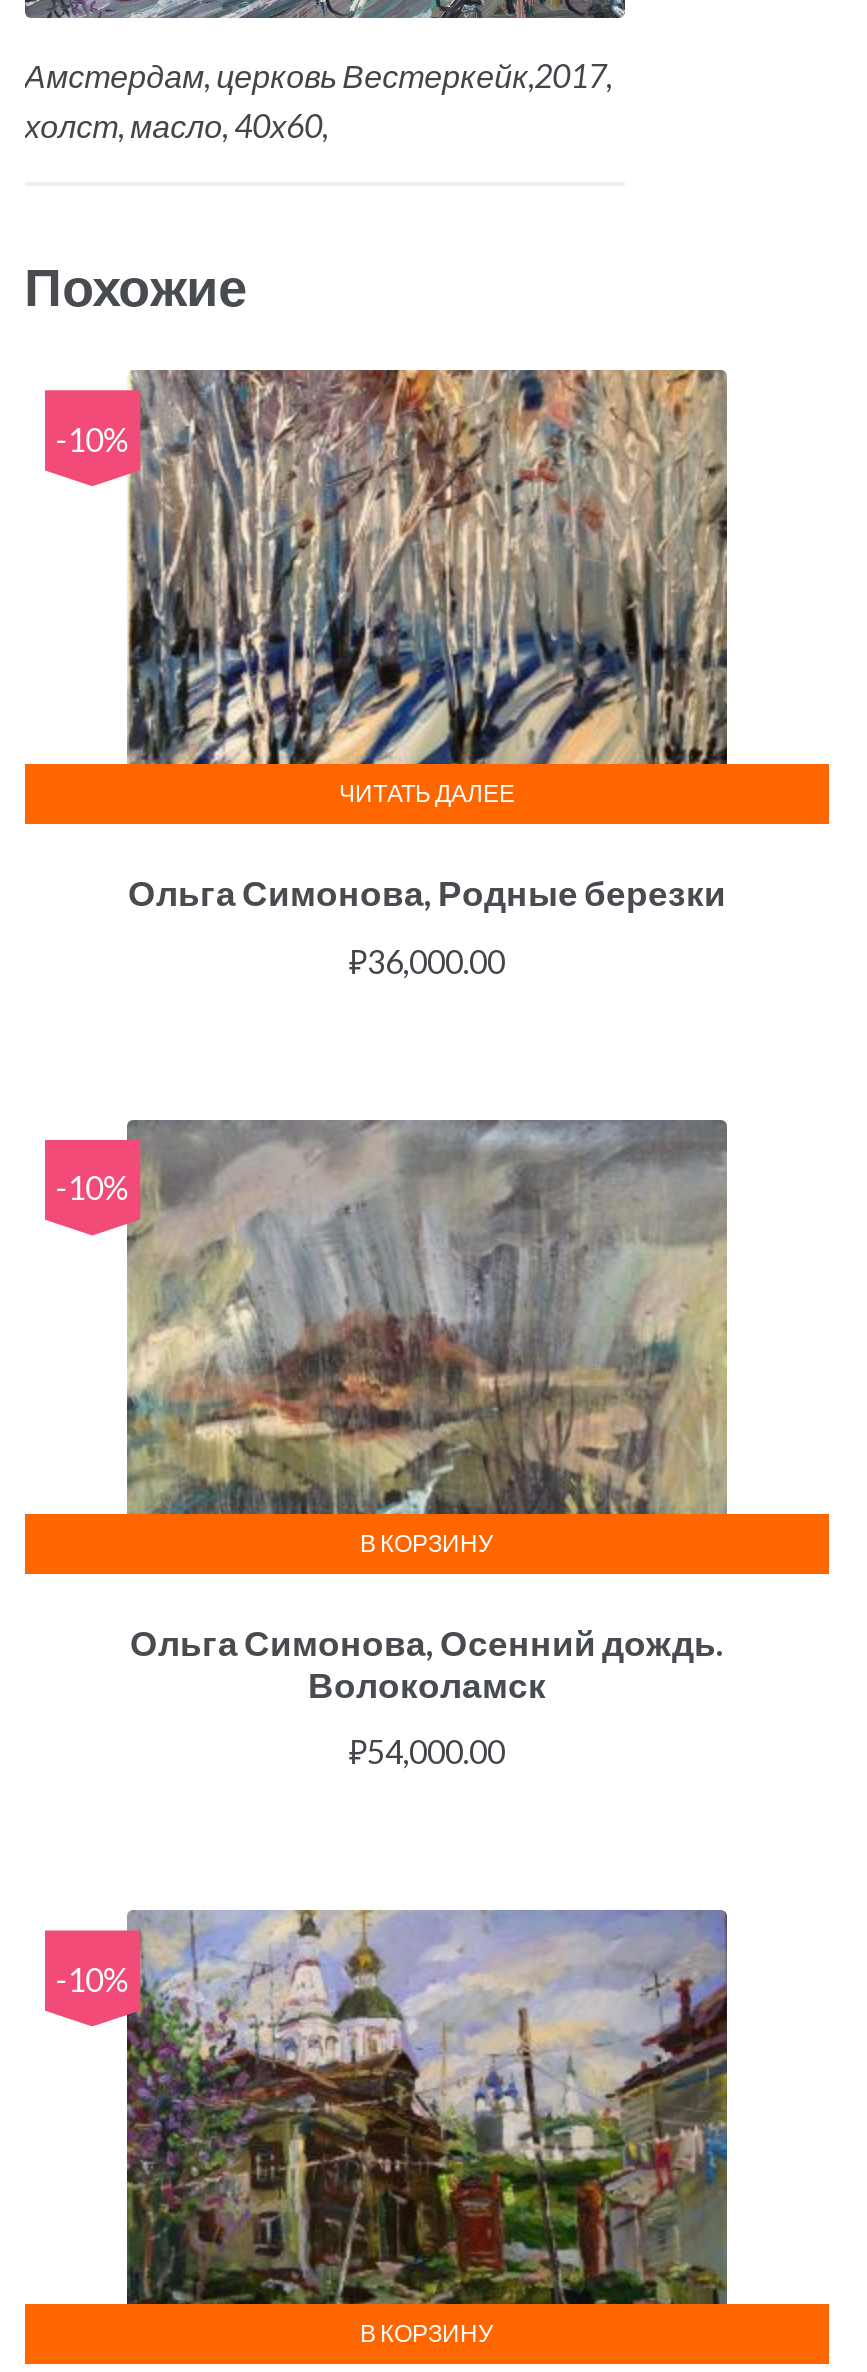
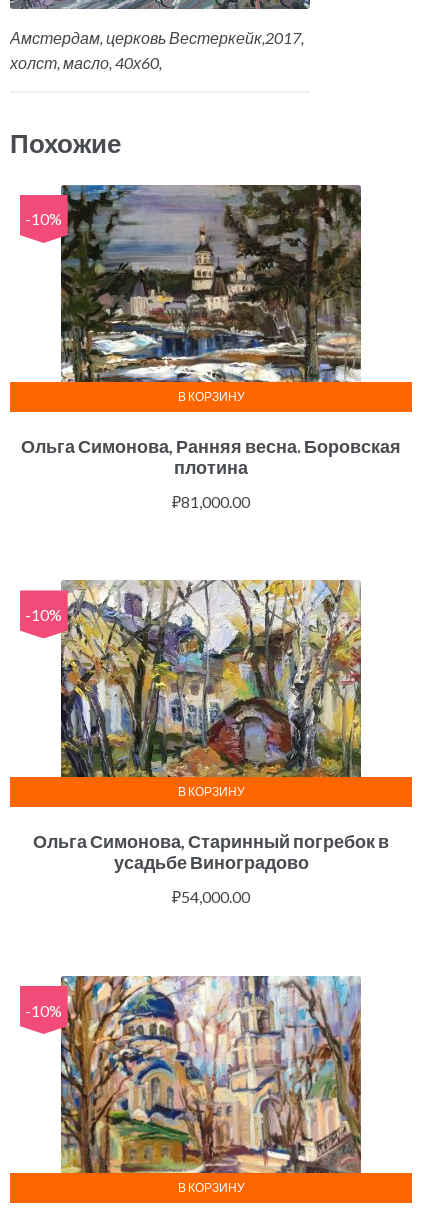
- [image]
- ЧИТАТЬ ДАЛЕЕ
+ [image]
+ В КОРЗИНУ

- Ольга Симонова, Родные березки
+ Ольга Симонова, Ранняя весна. Боровская
+ плотина

- ₽36,000.00
+ ₽81,000.00

- [image]
+ [image]

- Ольга Симонова, Осенний дождь.
- Волоколамск
+ Ольга Симонова, Старинный погребок в
+ усадьбе Виноградово

- [image]
+ [image]
